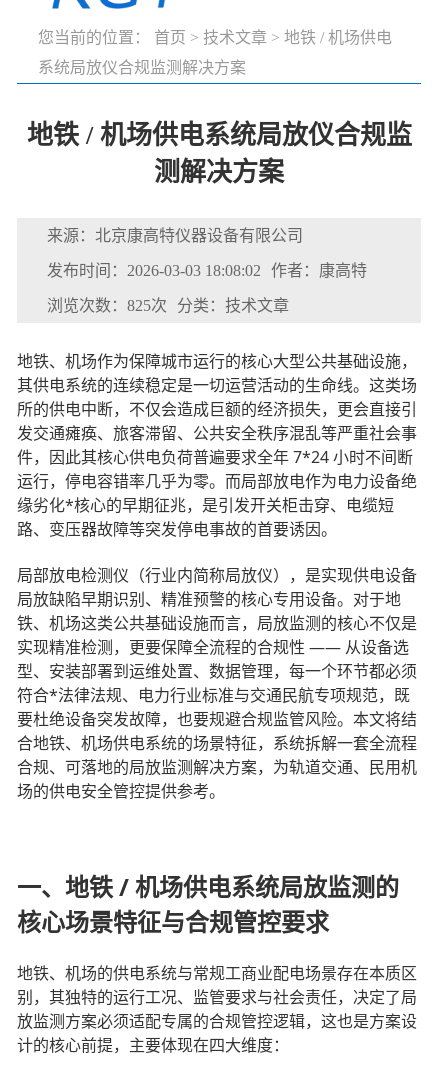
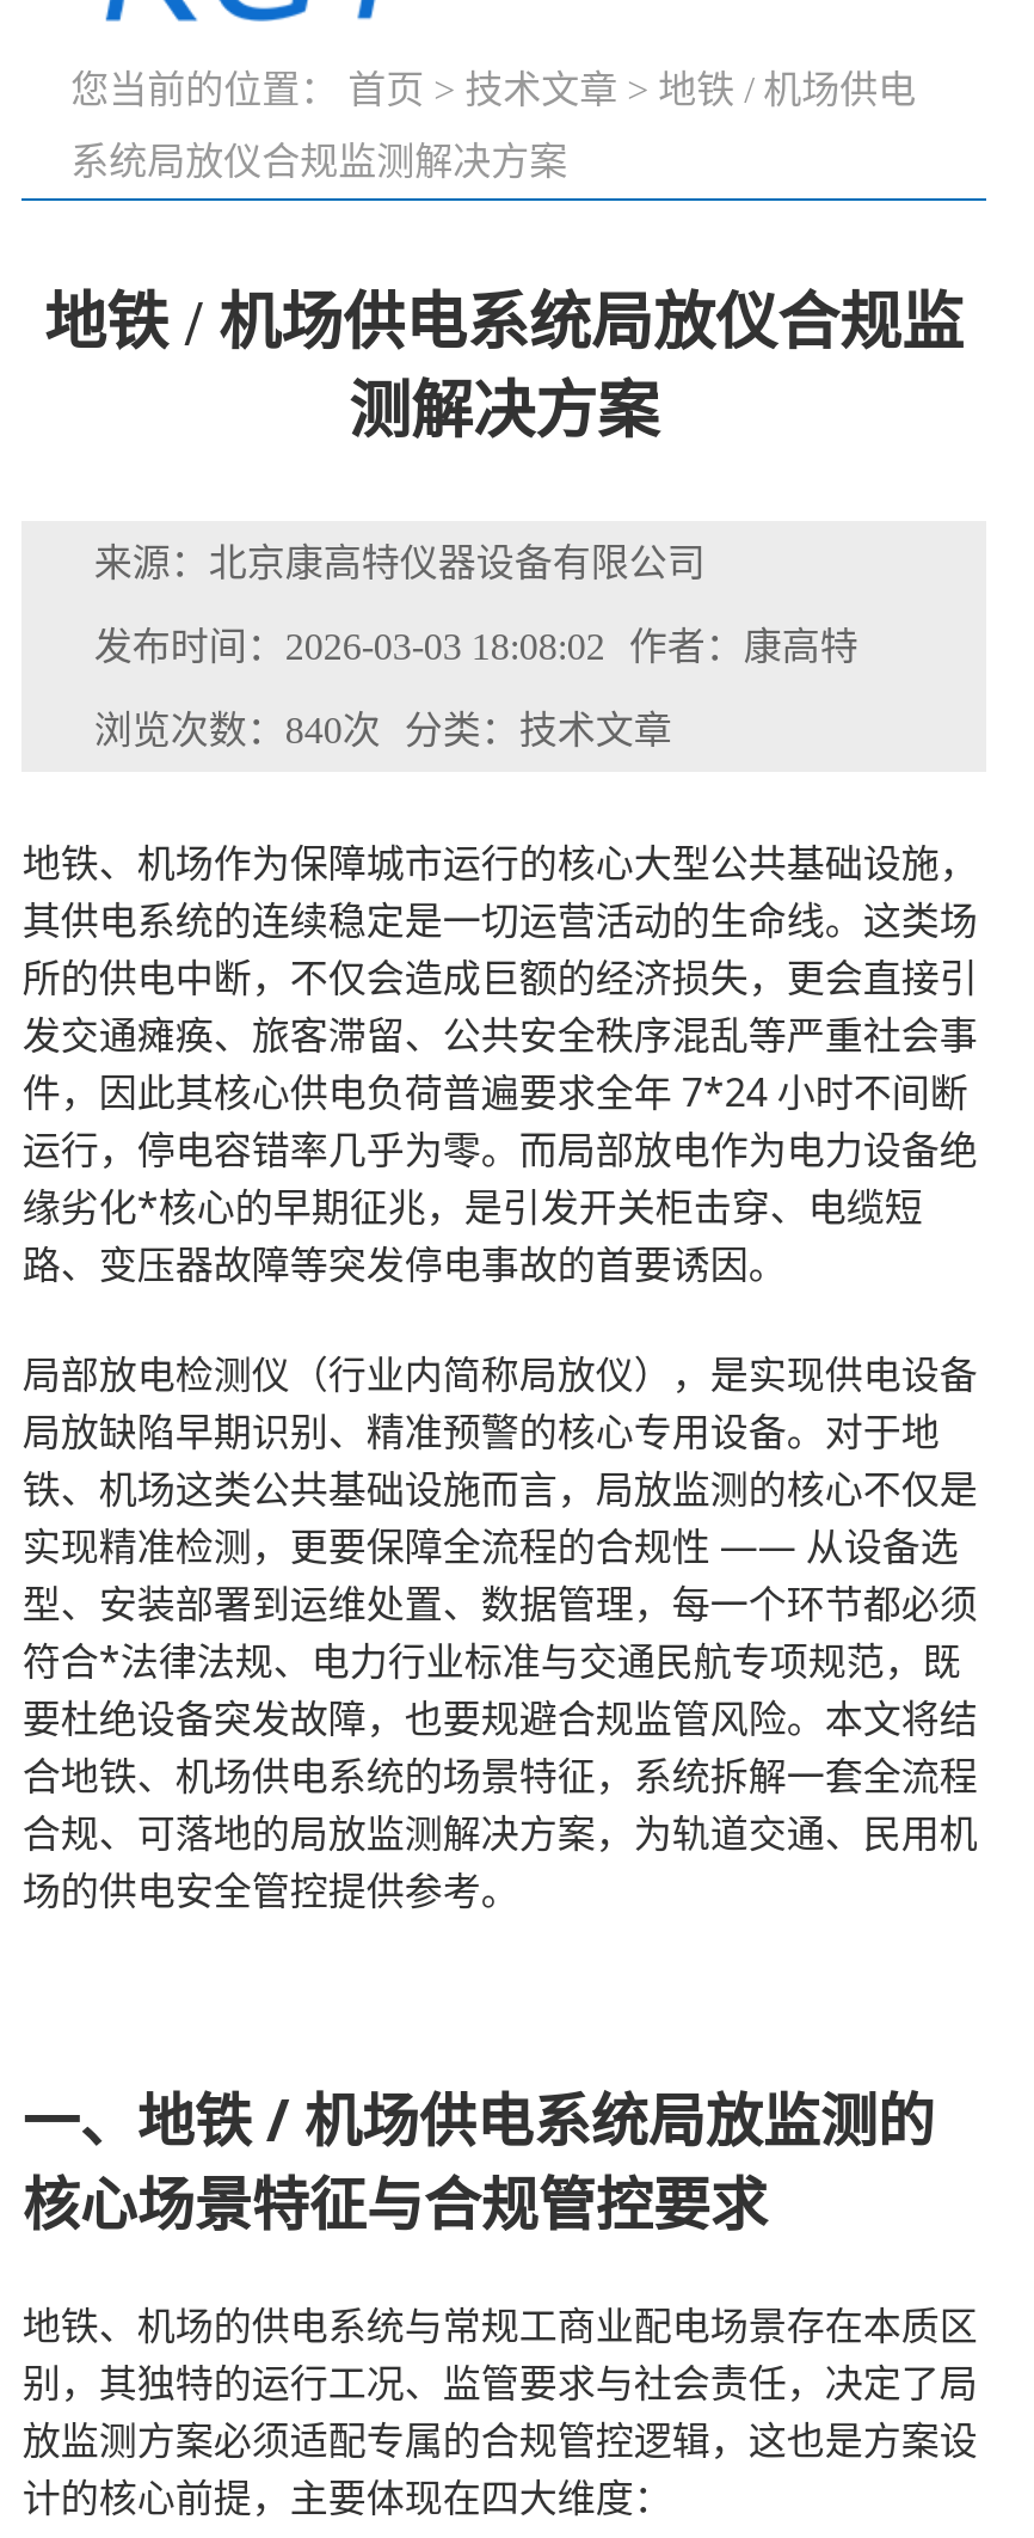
- 浏览次数：825次 分类：技术文章
+ 浏览次数：840次 分类：技术文章
